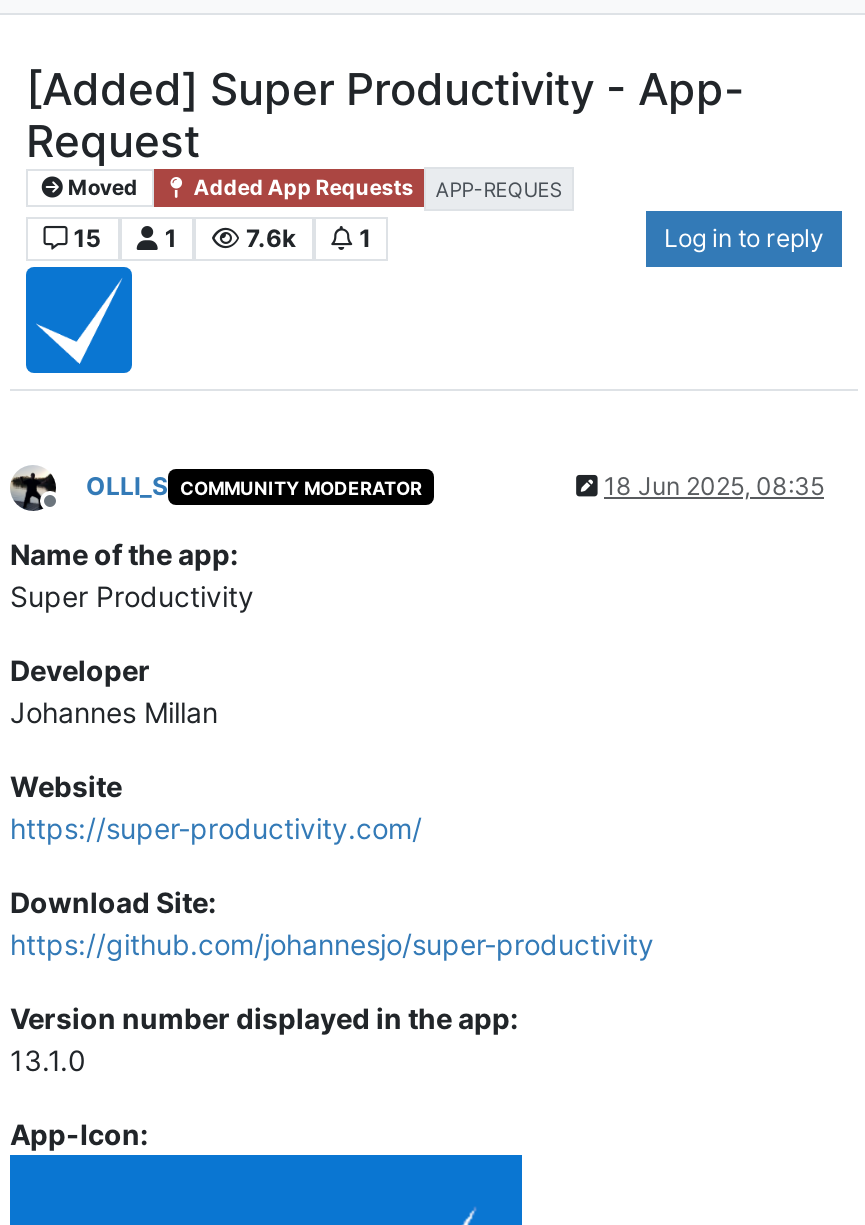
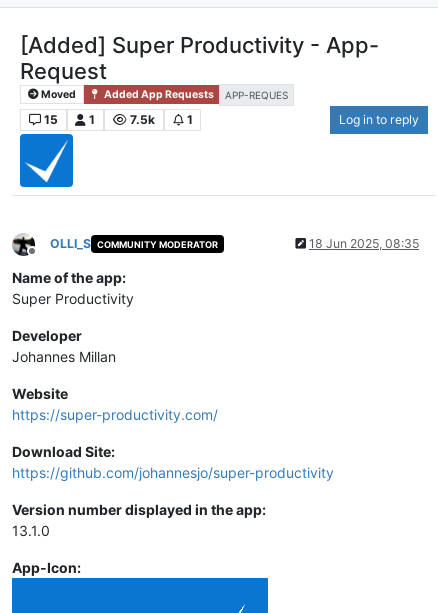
- 7.6k
+ 7.5k
